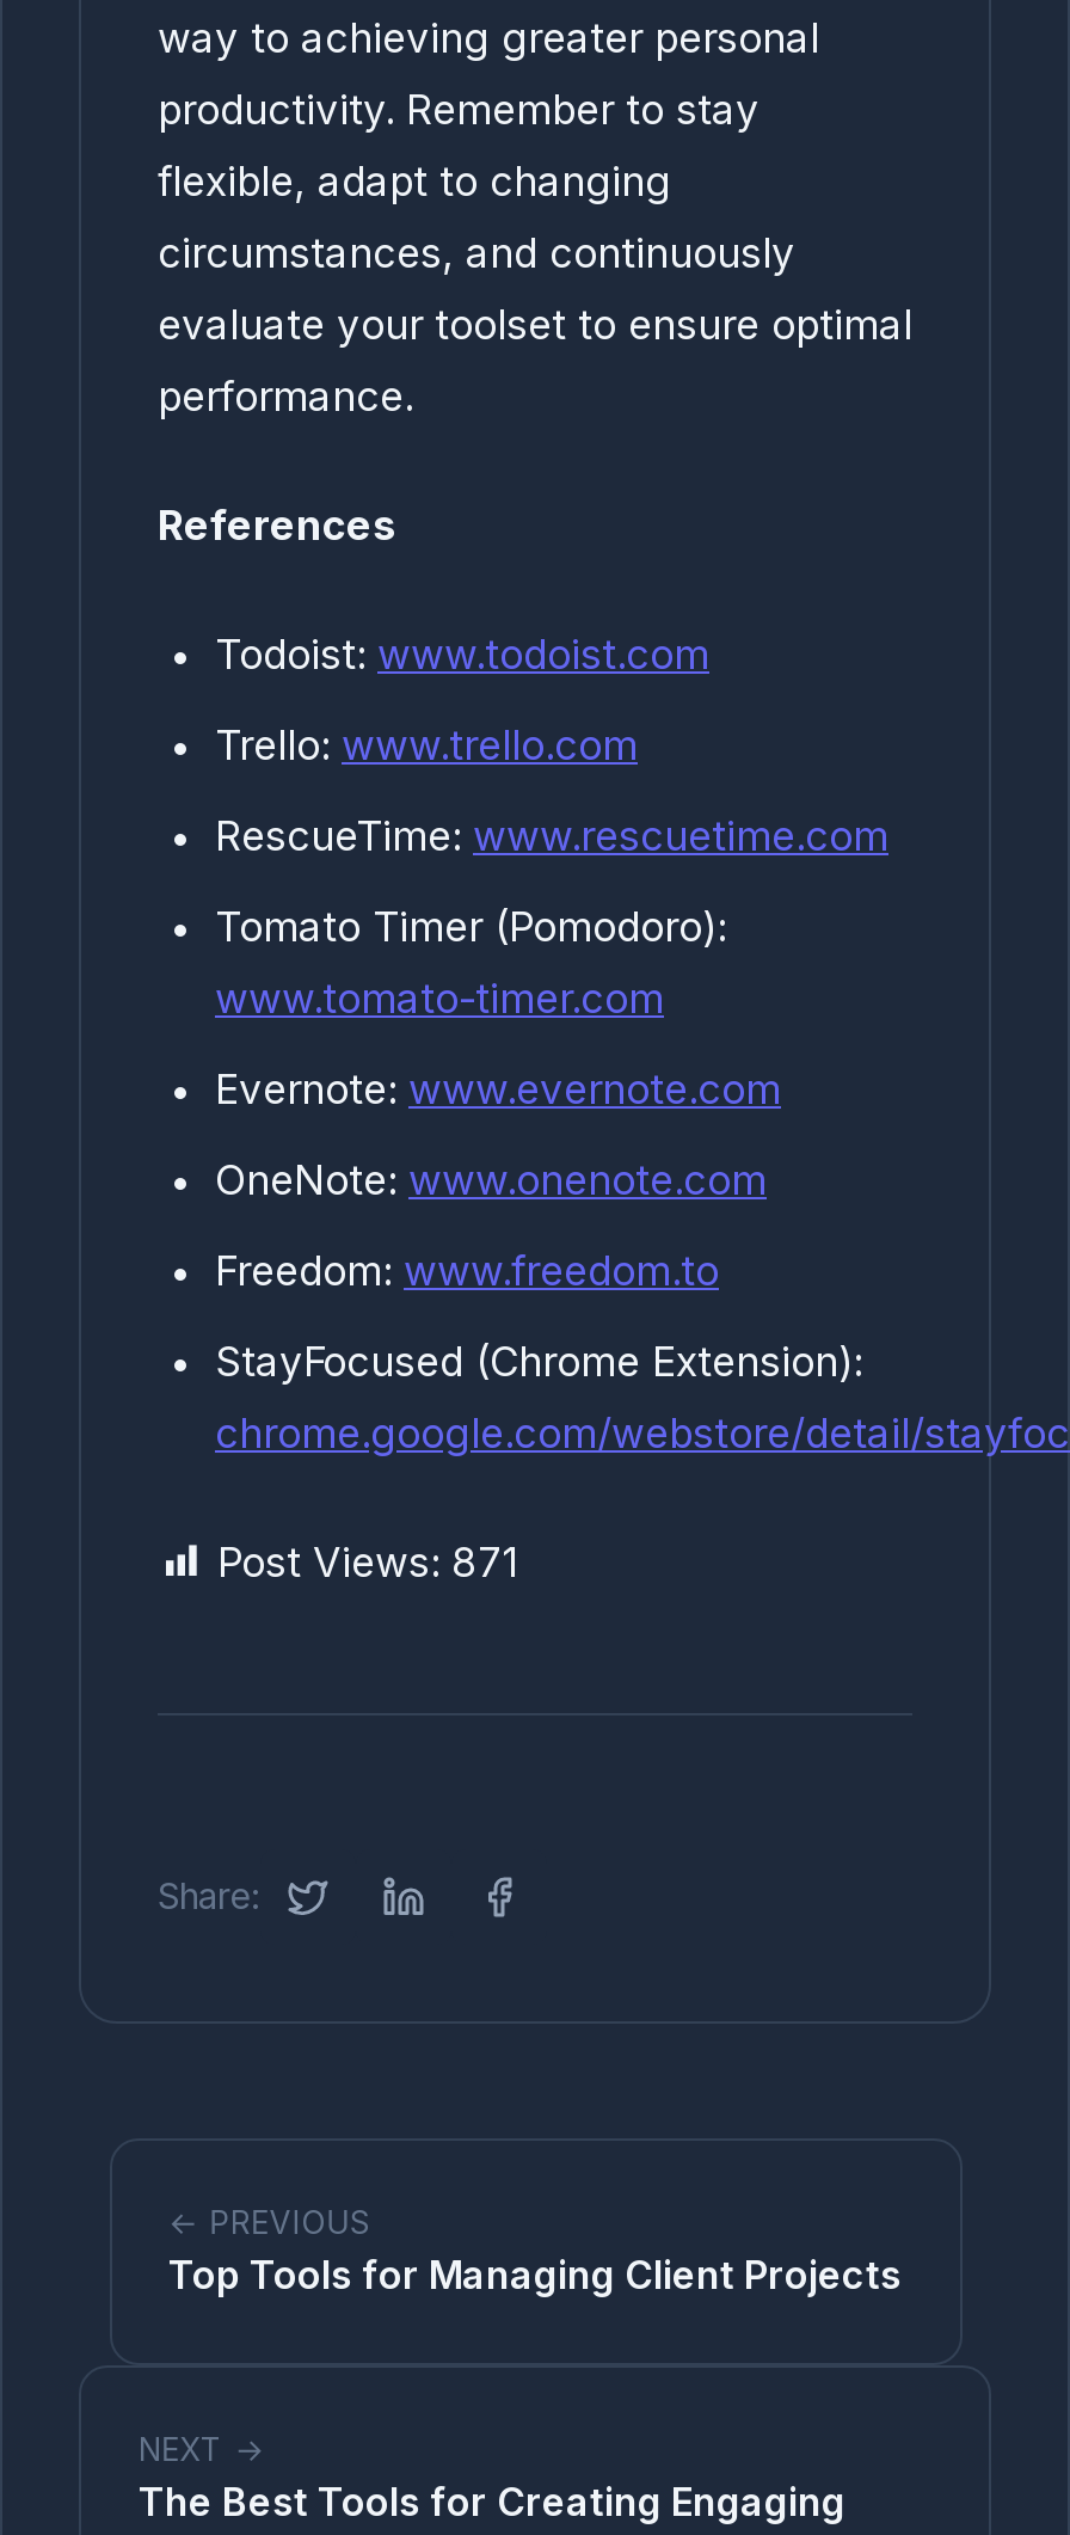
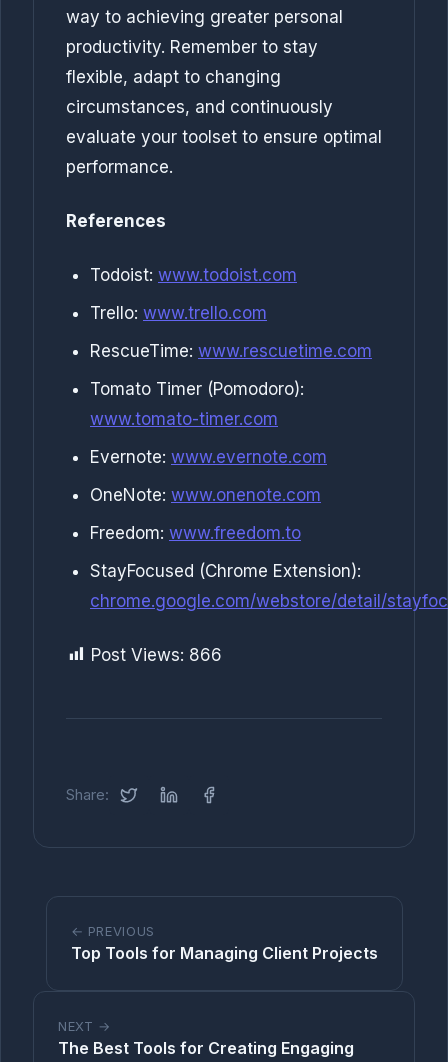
- Post Views: 871
+ Post Views: 866
